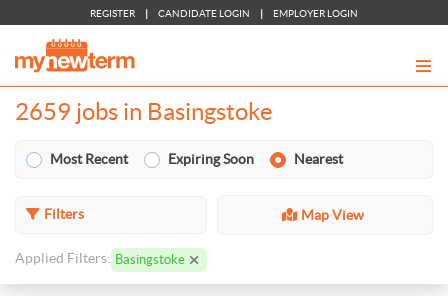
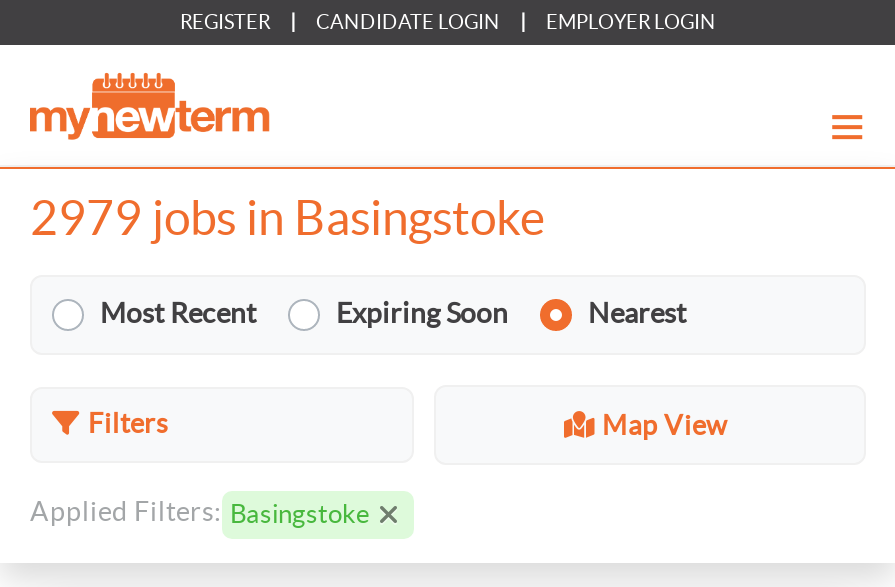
- 2659 jobs in Basingstoke
+ 2979 jobs in Basingstoke
